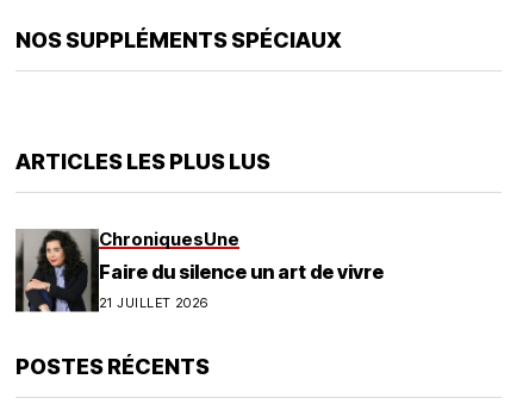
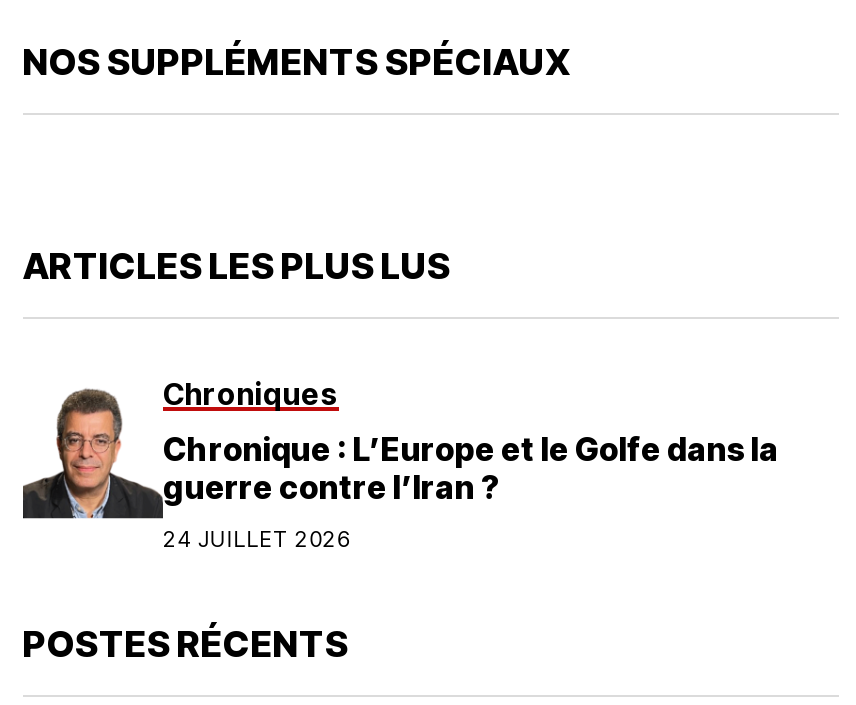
- [image]
- ChroniquesUne
- Faire du silence un art de vivre
- 21 JUILLET 2026
+ [image]
+ Chroniques
+ Chronique : L’Europe et le Golfe dans la
+ guerre contre l’Iran ?
+ 24 JUILLET 2026
